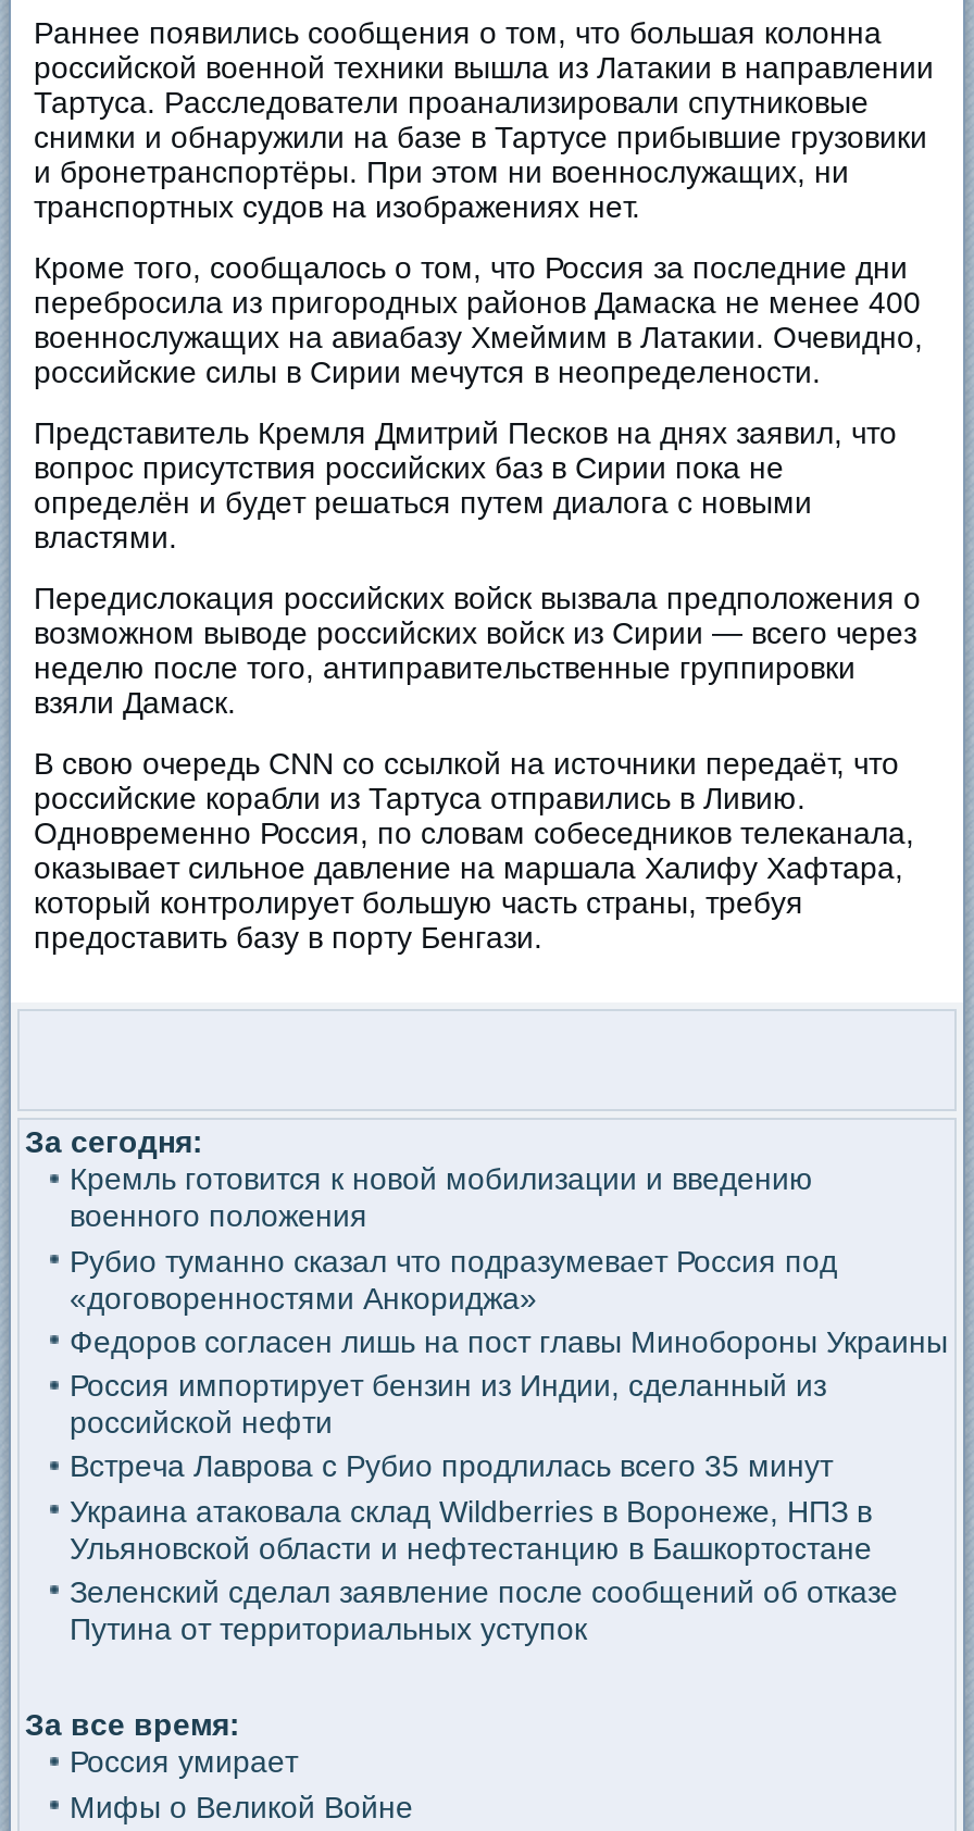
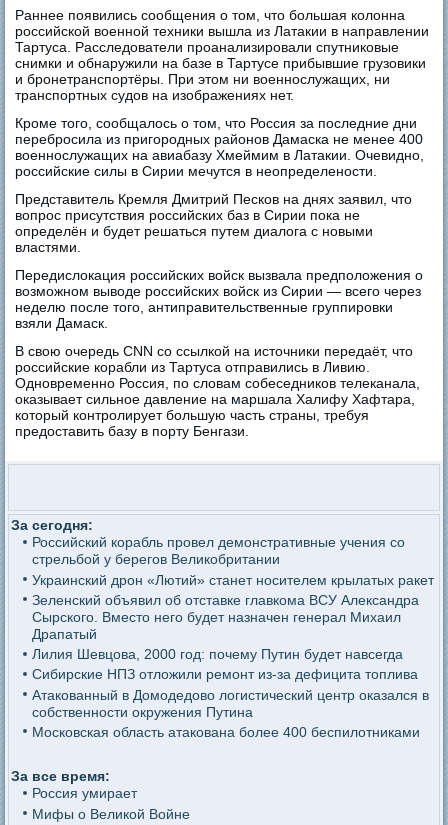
- Кремль готовится к новой мобилизации и введению
- военного положения
- Рубио туманно сказал что подразумевает Россия под
- «договоренностями Анкориджа»
- Федоров согласен лишь на пост главы Минобороны Украины
- Россия импортирует бензин из Индии, сделанный из
- российской нефти
- Встреча Лаврова с Рубио продлилась всего 35 минут
- Украина атаковала склад Wildberries в Воронеже, НПЗ в
- Ульяновской области и нефтестанцию в Башкортостане
- Зеленский сделал заявление после сообщений об отказе
- Путина от территориальных уступок
+ Российский корабль провел демонстративные учения со
+ стрельбой у берегов Великобритании
+ Украинский дрон «Лютий» станет носителем крылатых ракет
+ Зеленский объявил об отставке главкома ВСУ Александра
+ Сырского. Вместо него будет назначен генерал Михаил
+ Драпатый
+ Лилия Шевцова, 2000 год: почему Путин будет навсегда
+ Сибирские НПЗ отложили ремонт из-за дефицита топлива
+ Атакованный в Домодедово логистический центр оказался в
+ собственности окружения Путина
+ Московская область атакована более 400 беспилотниками
